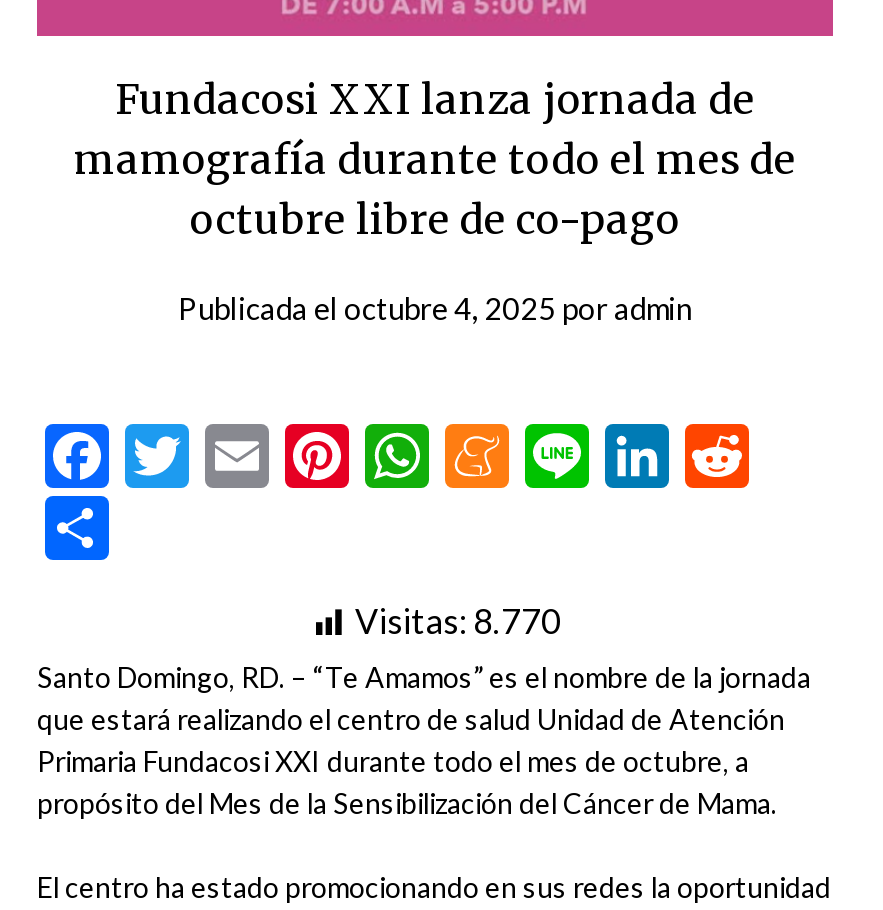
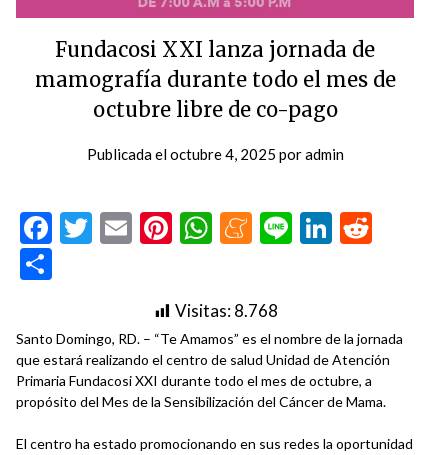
- Visitas: 8.770
+ Visitas: 8.768
